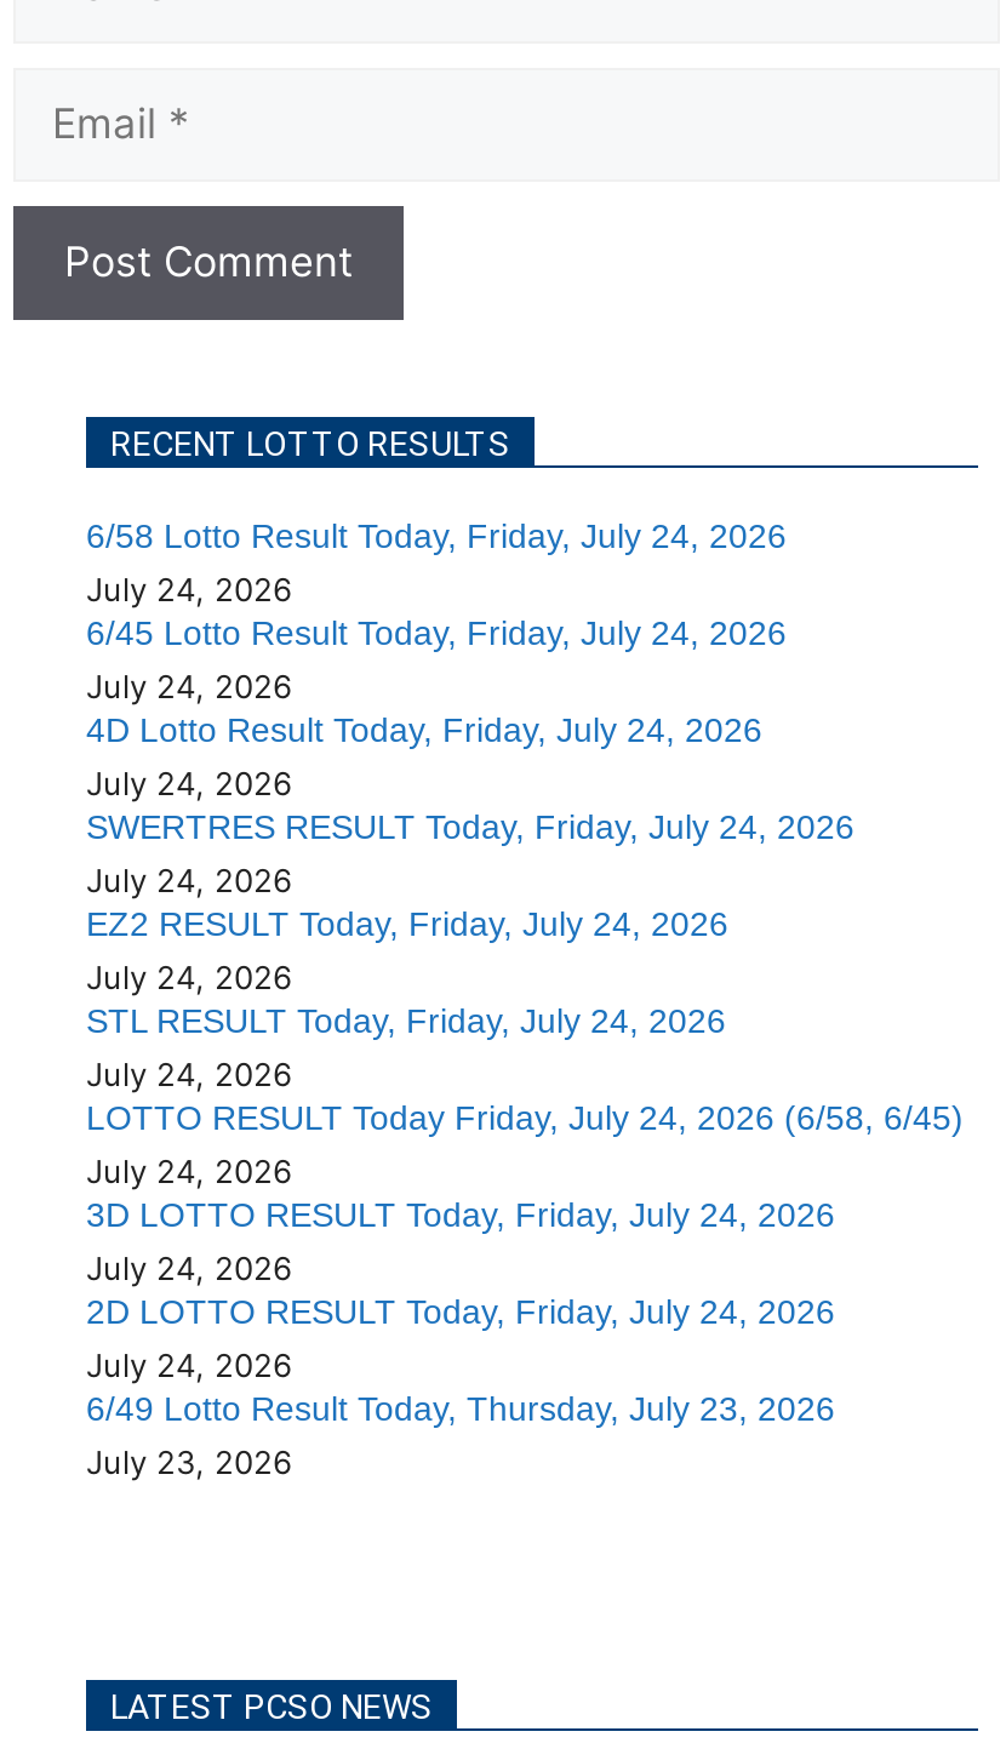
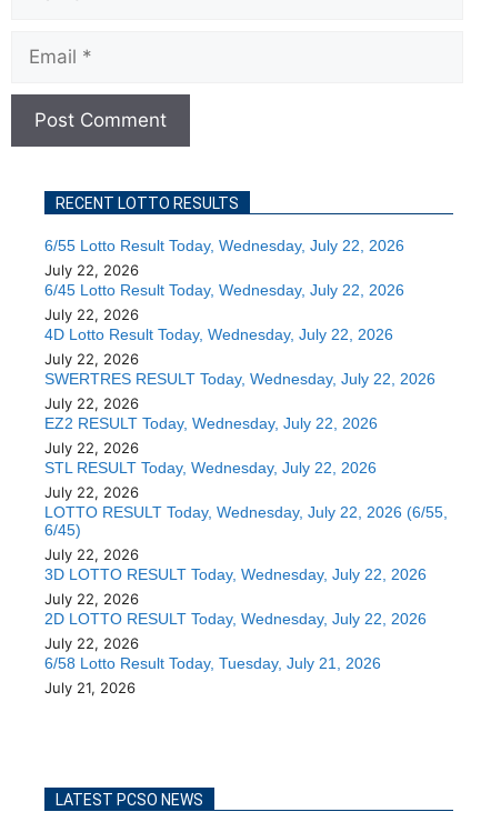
- 6/58 Lotto Result Today, Friday, July 24, 2026
- July 24, 2026
- 6/45 Lotto Result Today, Friday, July 24, 2026
- July 24, 2026
- 4D Lotto Result Today, Friday, July 24, 2026
- July 24, 2026
- SWERTRES RESULT Today, Friday, July 24, 2026
- July 24, 2026
- EZ2 RESULT Today, Friday, July 24, 2026
- July 24, 2026
- STL RESULT Today, Friday, July 24, 2026
- July 24, 2026
- LOTTO RESULT Today Friday, July 24, 2026 (6/58, 6/45)
- July 24, 2026
- 3D LOTTO RESULT Today, Friday, July 24, 2026
- July 24, 2026
- 2D LOTTO RESULT Today, Friday, July 24, 2026
- July 24, 2026
- 6/49 Lotto Result Today, Thursday, July 23, 2026
- July 23, 2026
+ 6/55 Lotto Result Today, Wednesday, July 22, 2026
+ July 22, 2026
+ 6/45 Lotto Result Today, Wednesday, July 22, 2026
+ July 22, 2026
+ 4D Lotto Result Today, Wednesday, July 22, 2026
+ July 22, 2026
+ SWERTRES RESULT Today, Wednesday, July 22, 2026
+ July 22, 2026
+ EZ2 RESULT Today, Wednesday, July 22, 2026
+ July 22, 2026
+ STL RESULT Today, Wednesday, July 22, 2026
+ July 22, 2026
+ LOTTO RESULT Today, Wednesday, July 22, 2026 (6/55,
+ 6/45)
+ July 22, 2026
+ 3D LOTTO RESULT Today, Wednesday, July 22, 2026
+ July 22, 2026
+ 2D LOTTO RESULT Today, Wednesday, July 22, 2026
+ July 22, 2026
+ 6/58 Lotto Result Today, Tuesday, July 21, 2026
+ July 21, 2026
